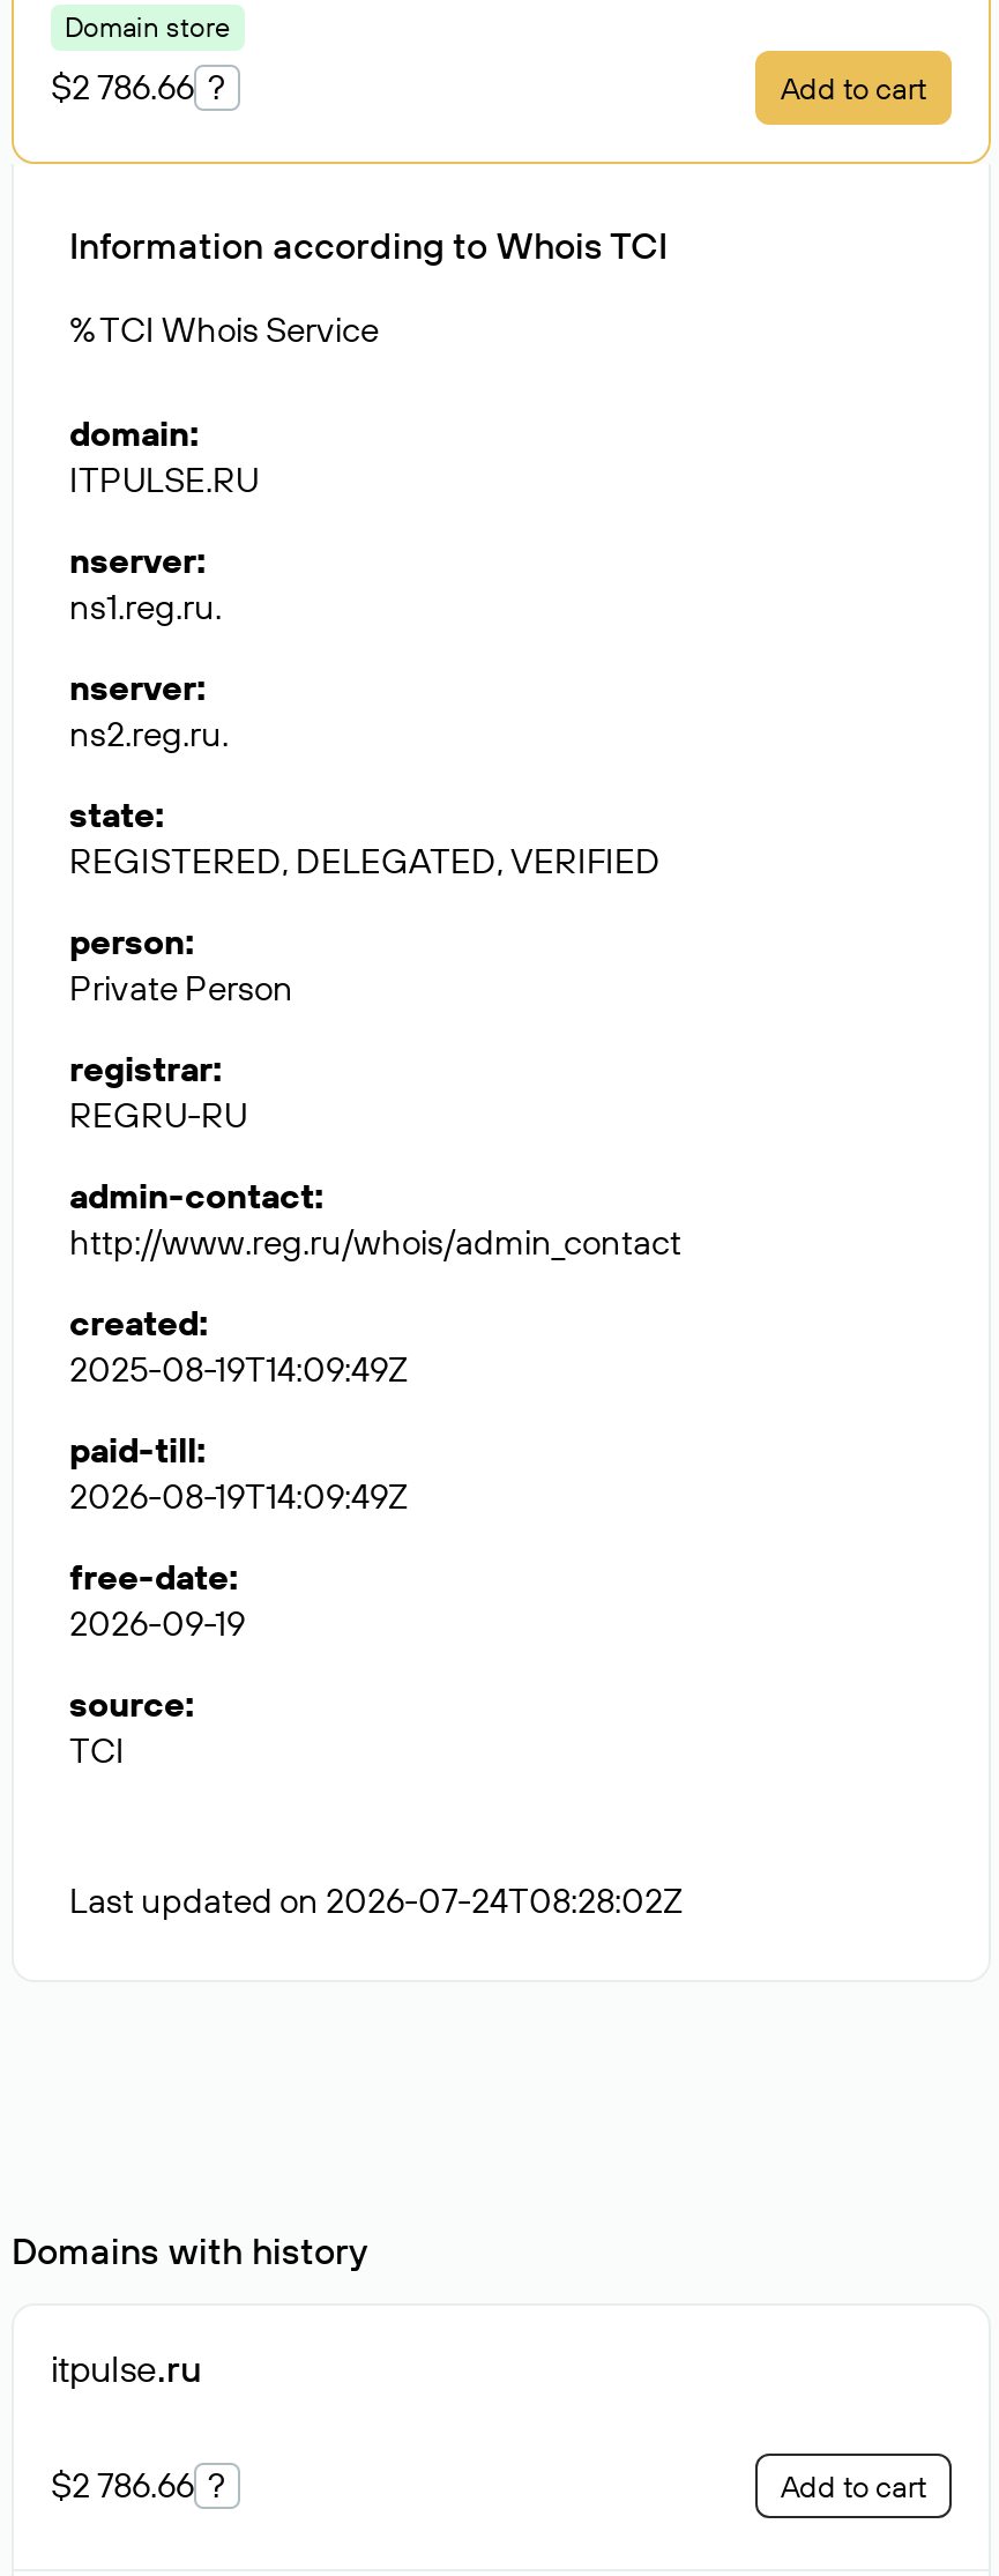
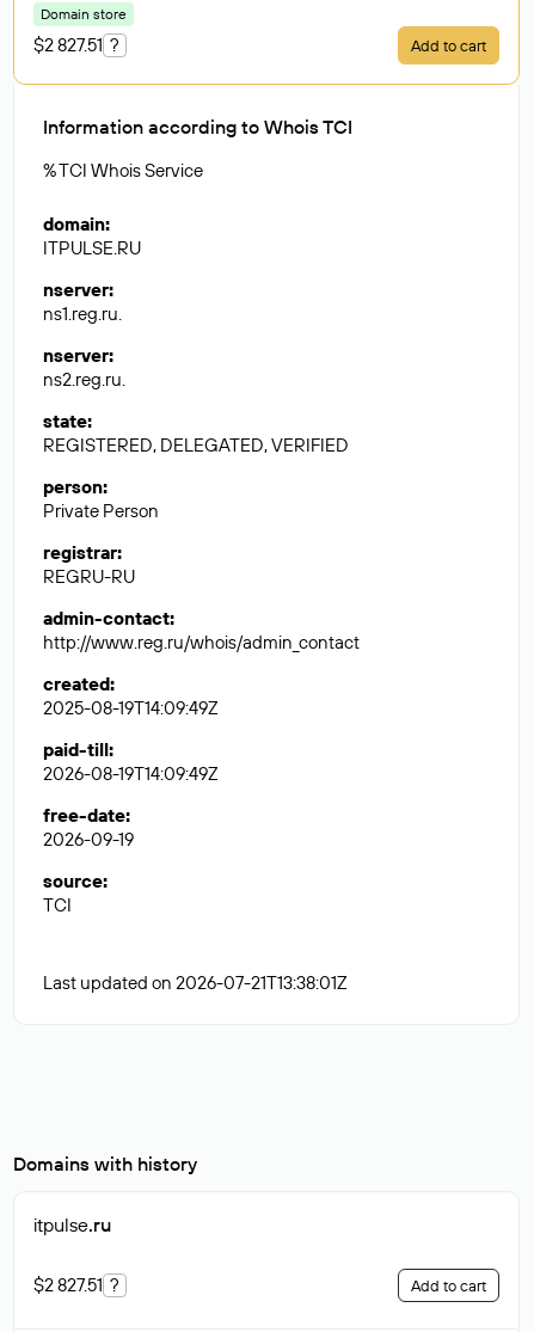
- $2 786.66 ?
+ $2 827.51 ?

- Last updated on 2026-07-24T08:28:02Z
+ Last updated on 2026-07-21T13:38:01Z

- $2 786.66 ?
+ $2 827.51 ?
